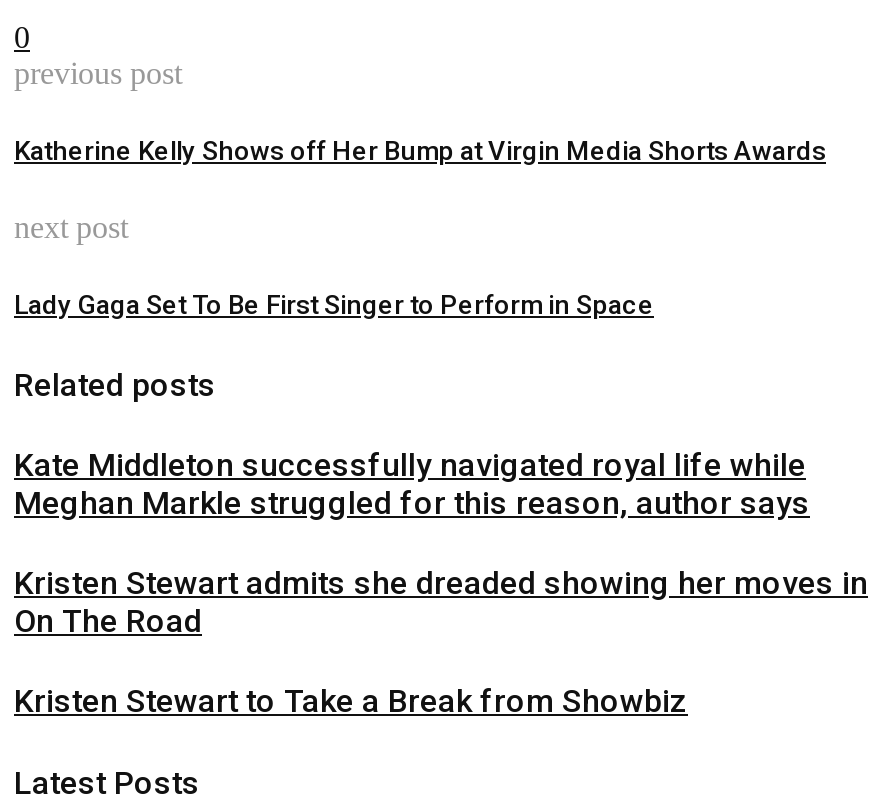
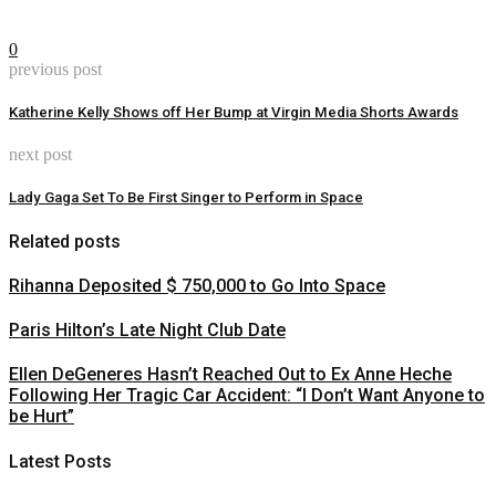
- Kate Middleton successfully navigated royal life while
- Meghan Markle struggled for this reason, author says
+ Rihanna Deposited $ 750,000 to Go Into Space

- Kristen Stewart admits she dreaded showing her moves in
- On The Road
+ Paris Hilton’s Late Night Club Date

- Kristen Stewart to Take a Break from Showbiz
+ Ellen DeGeneres Hasn’t Reached Out to Ex Anne Heche
+ Following Her Tragic Car Accident: “I Don’t Want Anyone to
+ be Hurt”
